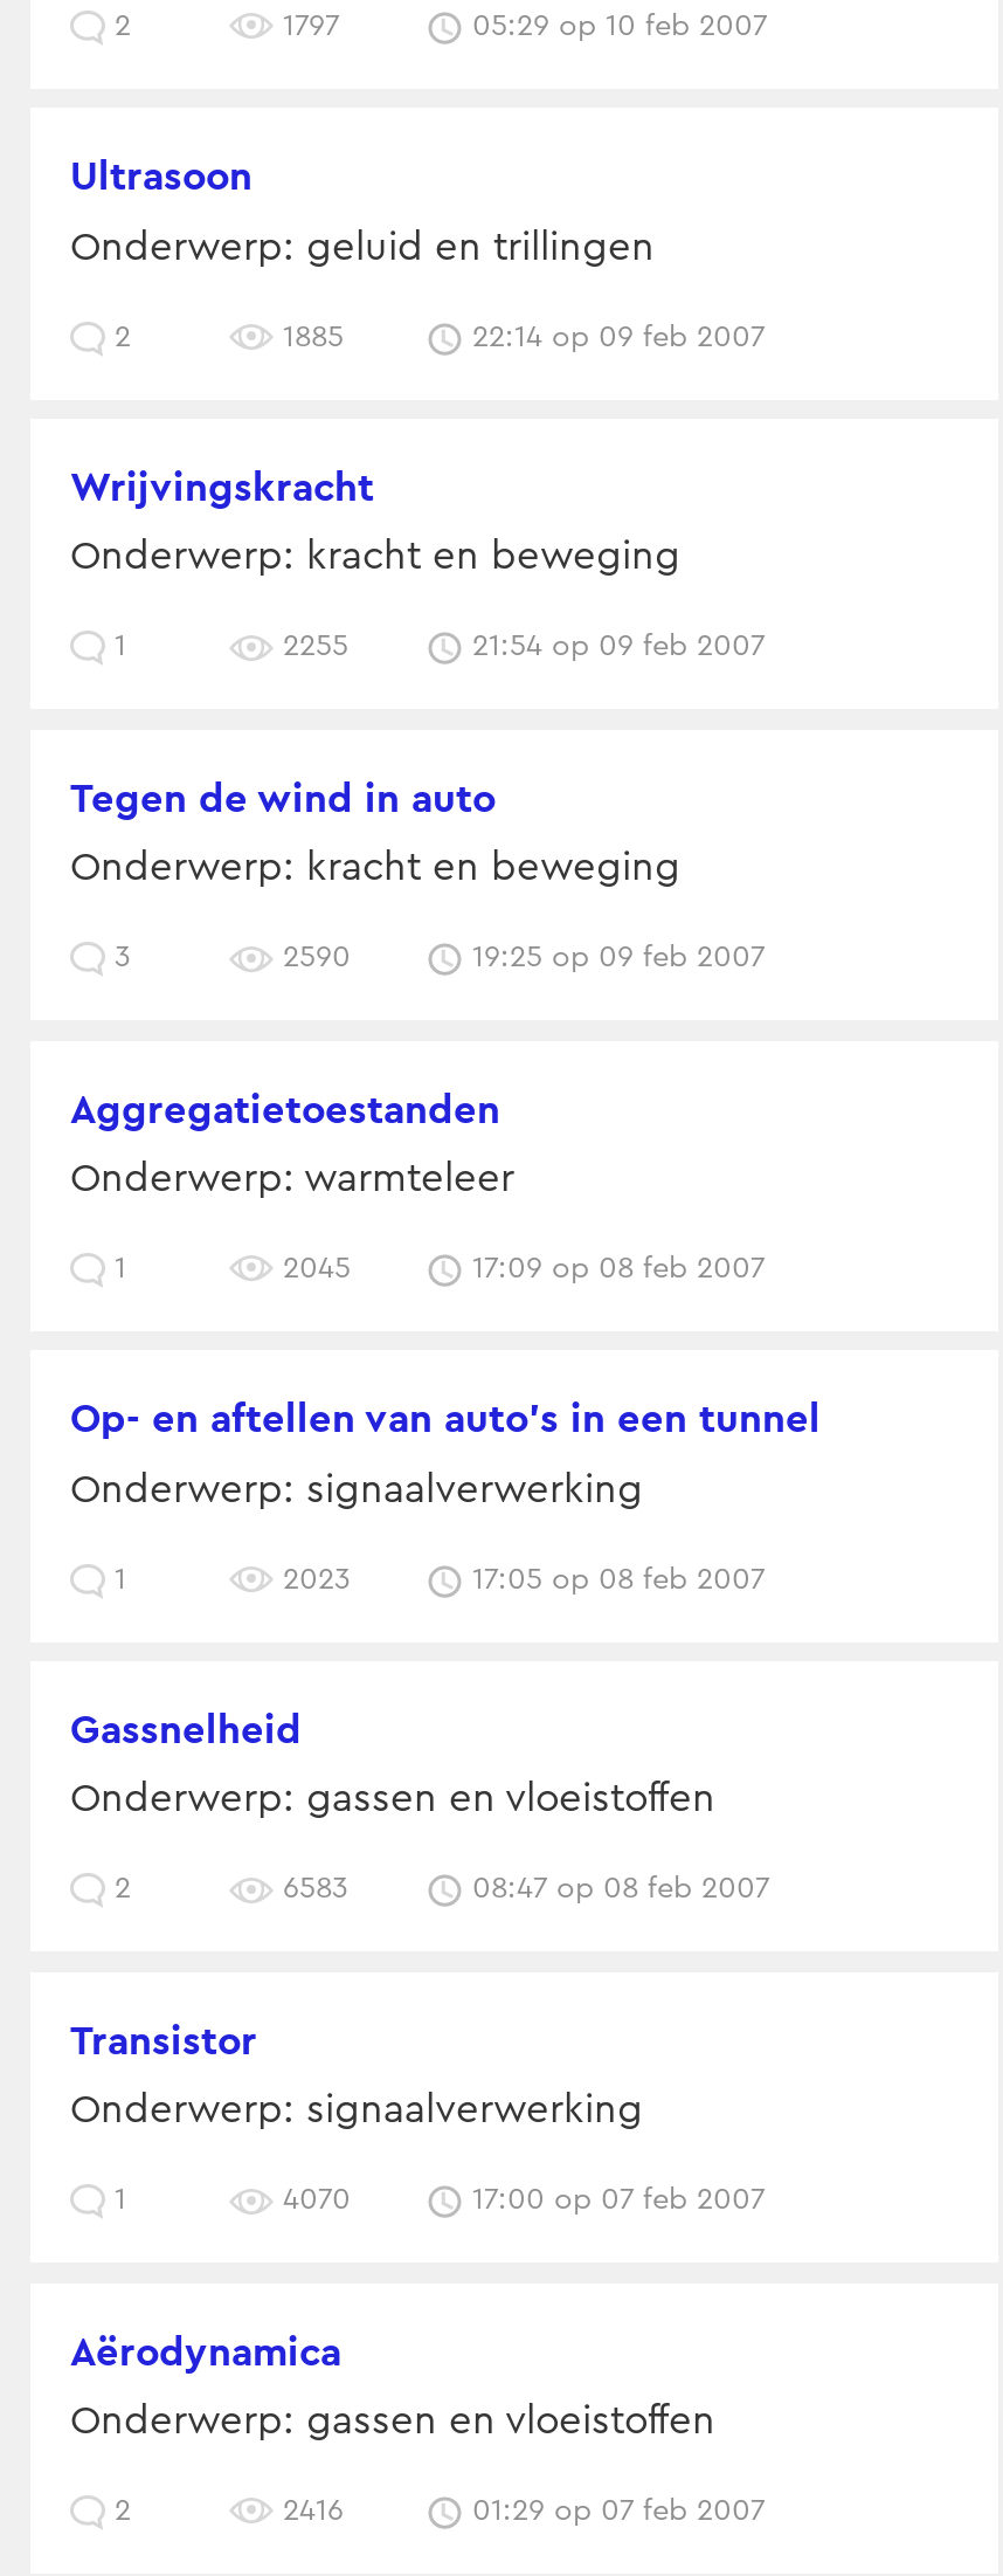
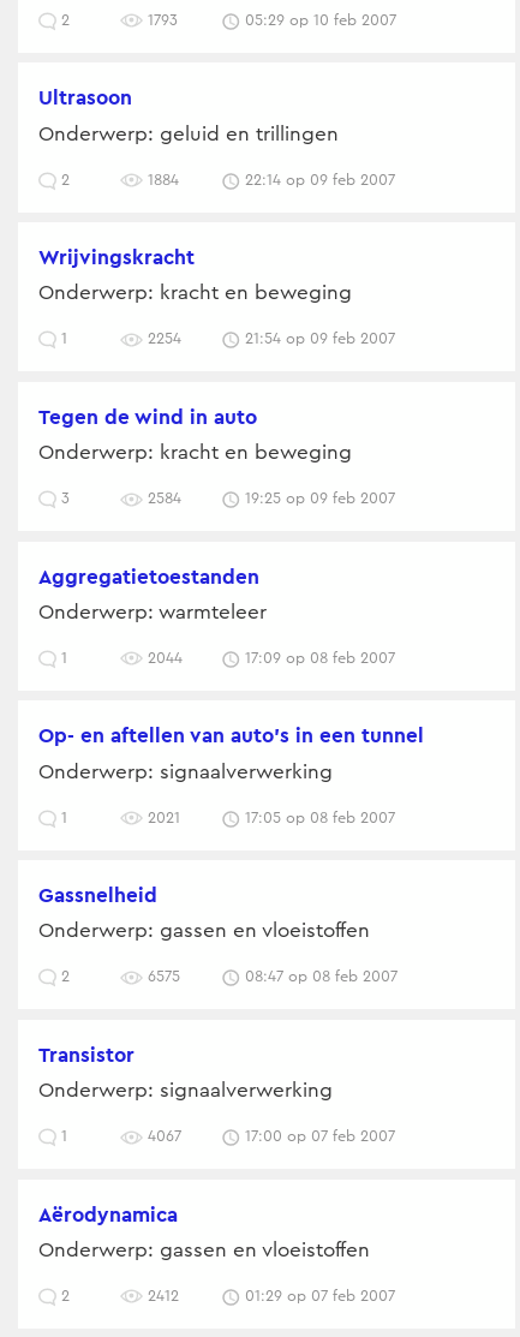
- 1797
+ 1793

- 1885
+ 1884

- 2255
+ 2254

- 2590
+ 2584

- 2045
+ 2044

- 2023
+ 2021

- 6583
+ 6575

- 4070
+ 4067

- 2416
+ 2412
